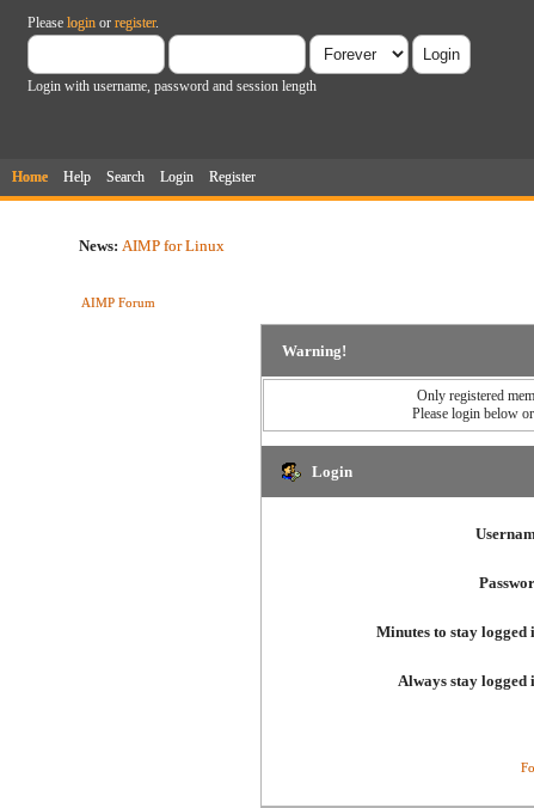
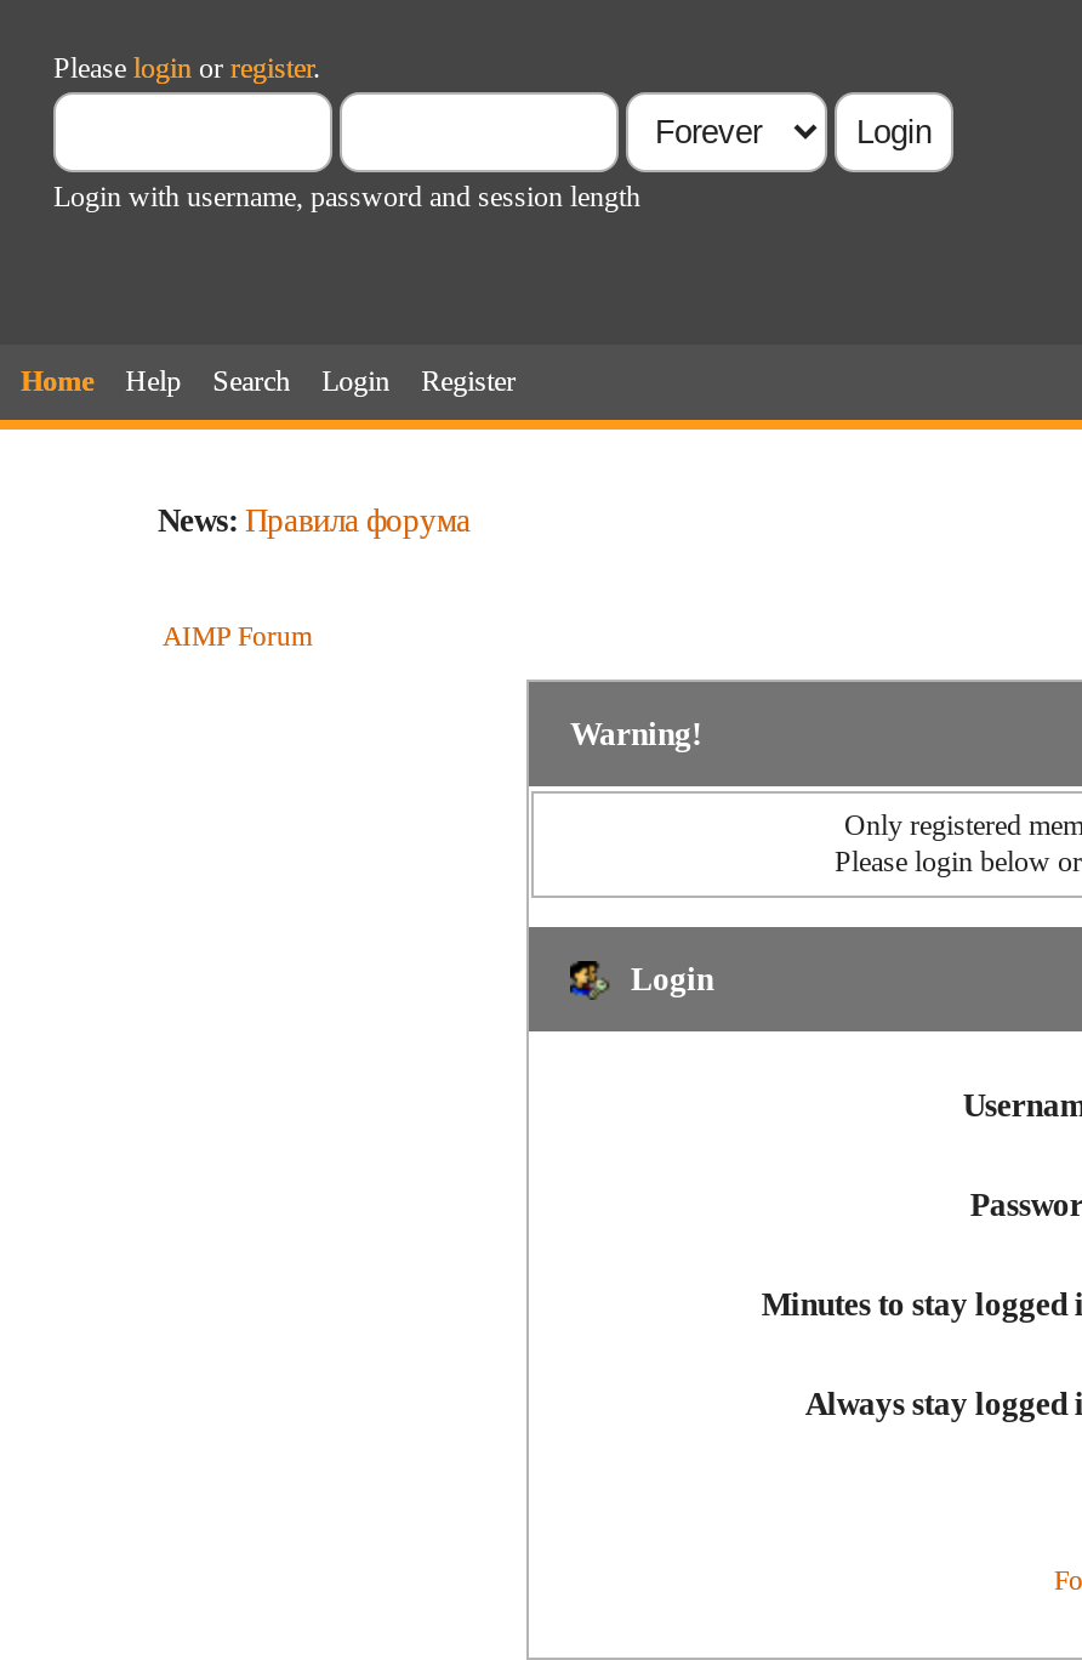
- News: AIMP for Linux
+ News: Правила форума
